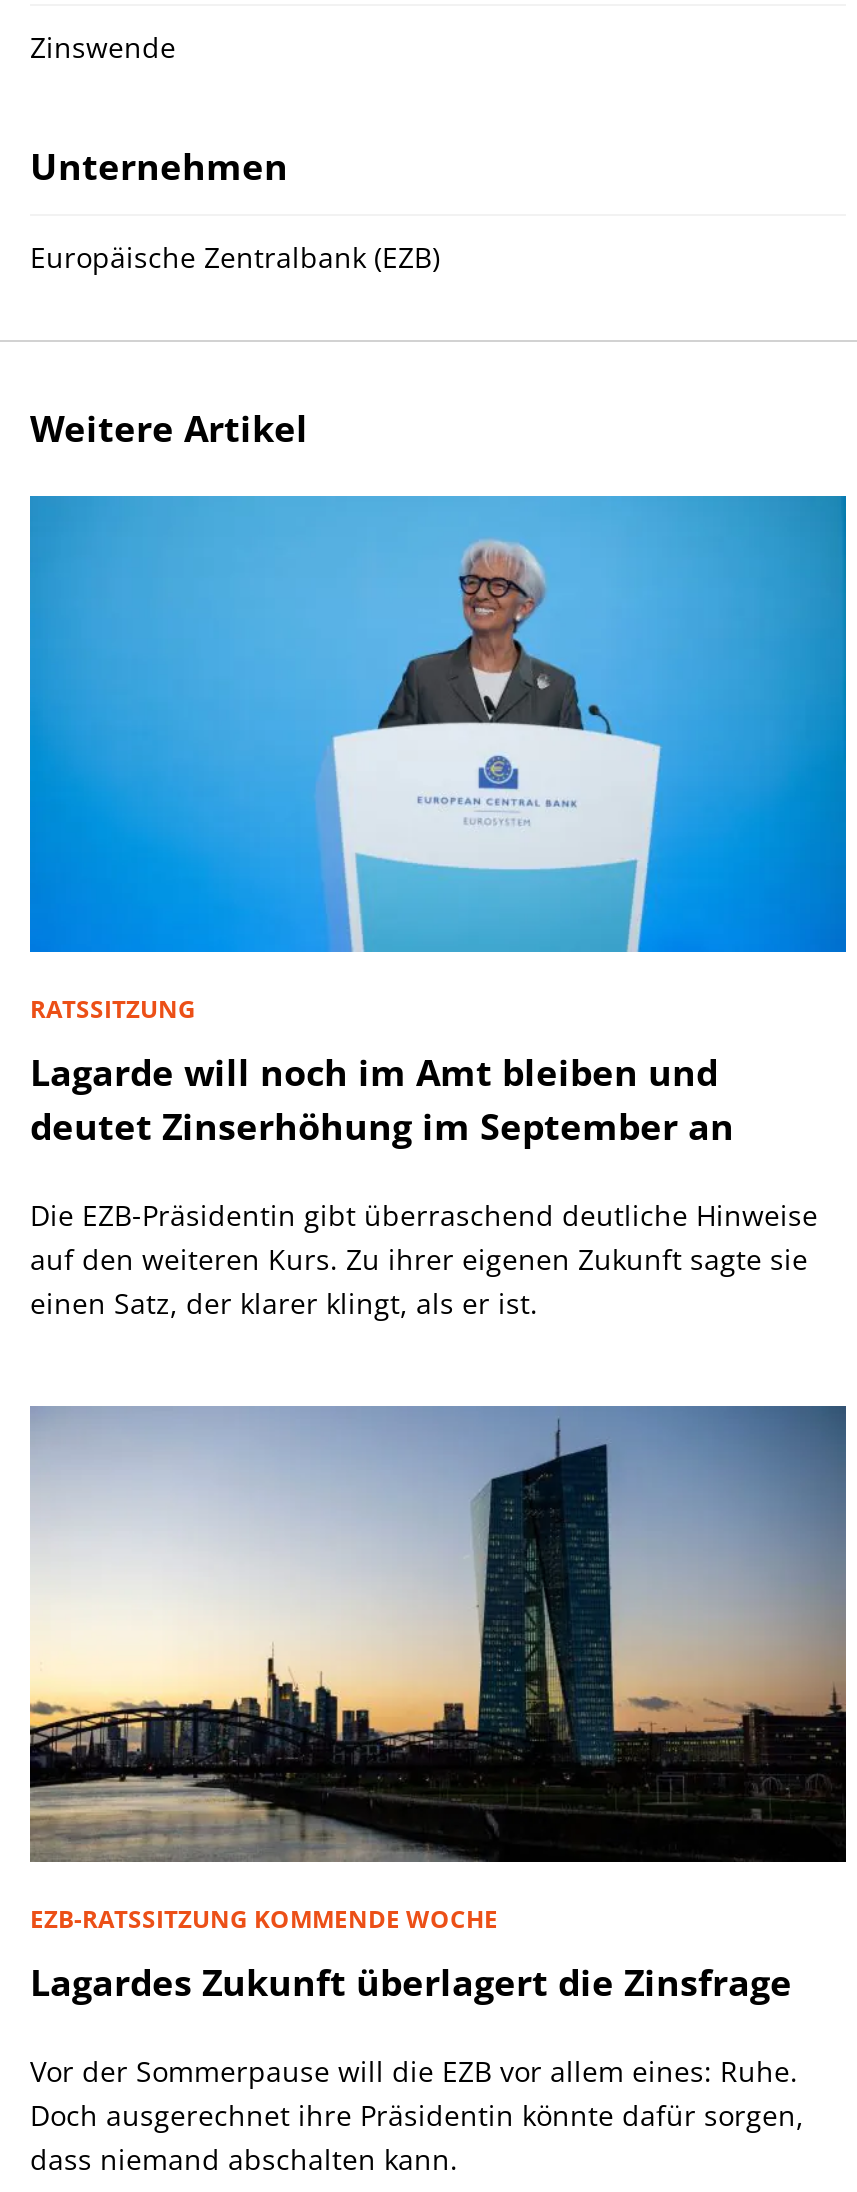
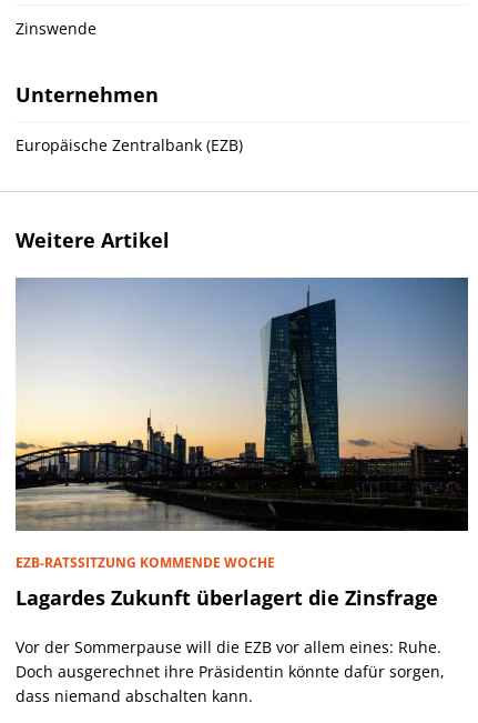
- [image]
- RATSSITZUNG
- Lagarde will noch im Amt bleiben und
- deutet Zinserhöhung im September an
- Die EZB-Präsidentin gibt überraschend deutliche Hinweise
- auf den weiteren Kurs. Zu ihrer eigenen Zukunft sagte sie
- einen Satz, der klarer klingt, als er ist.
